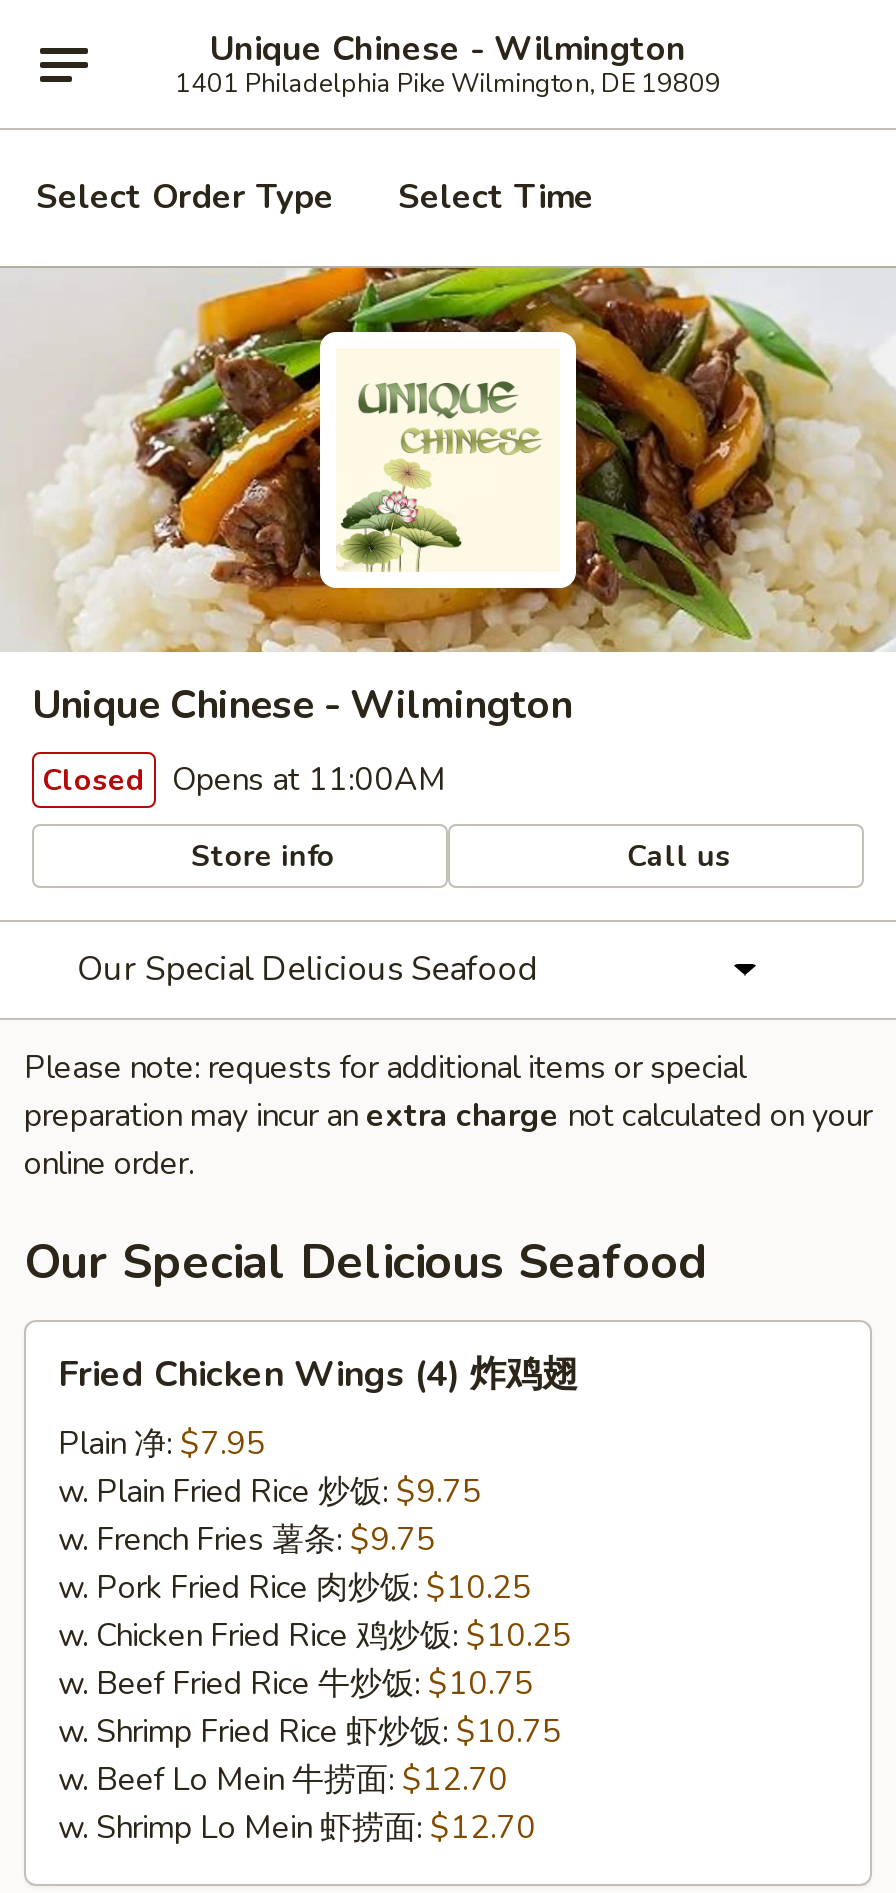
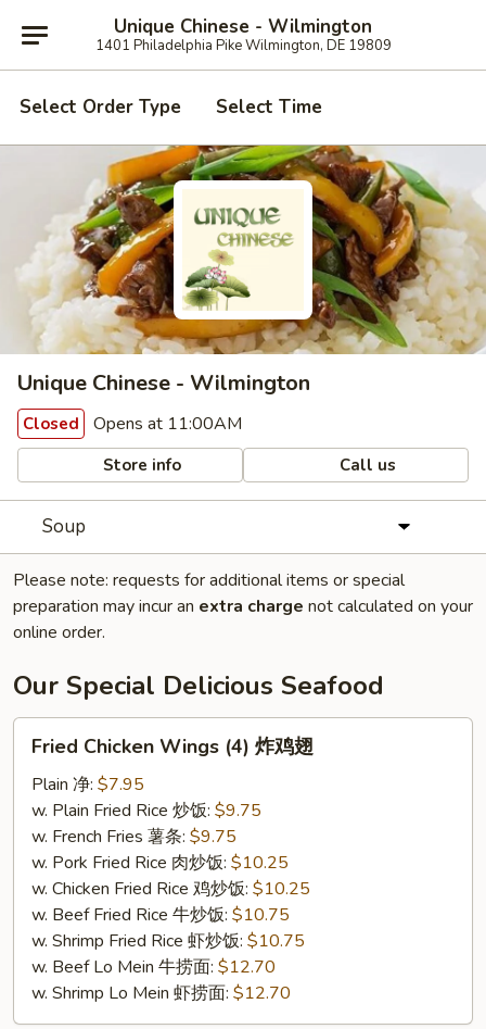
- Our Special Delicious Seafood
+ Soup
